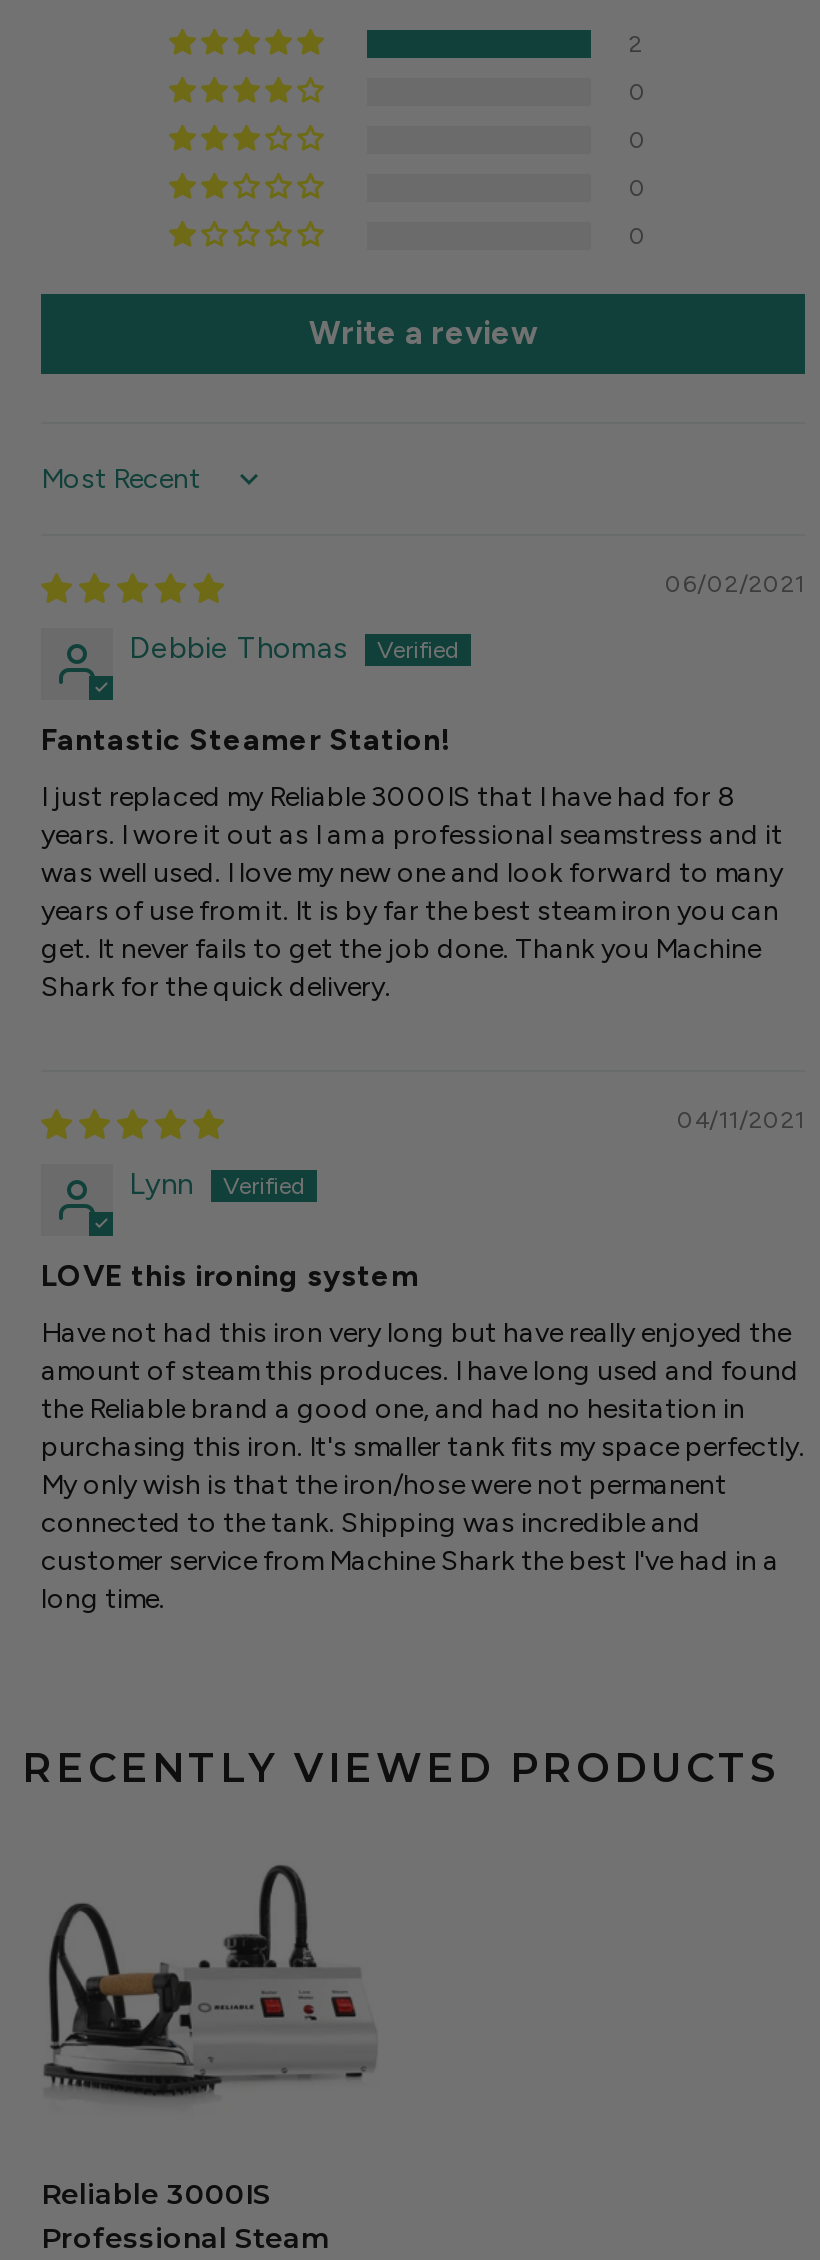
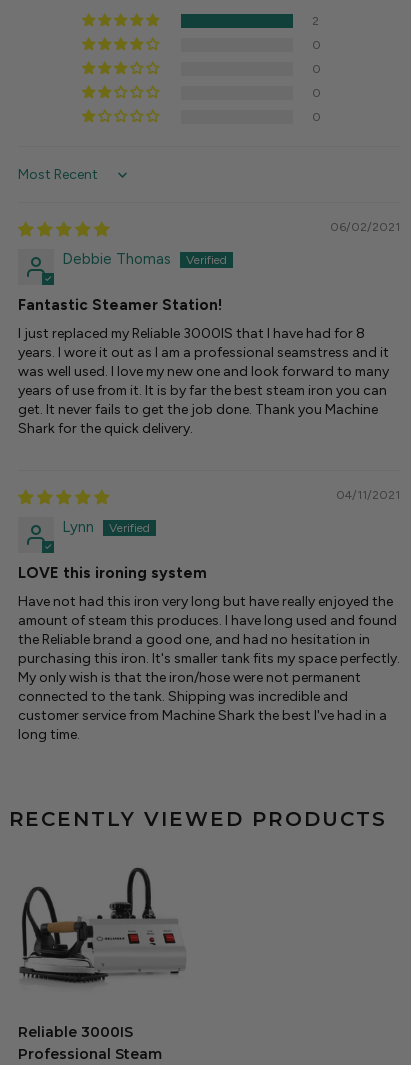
- Write a review
